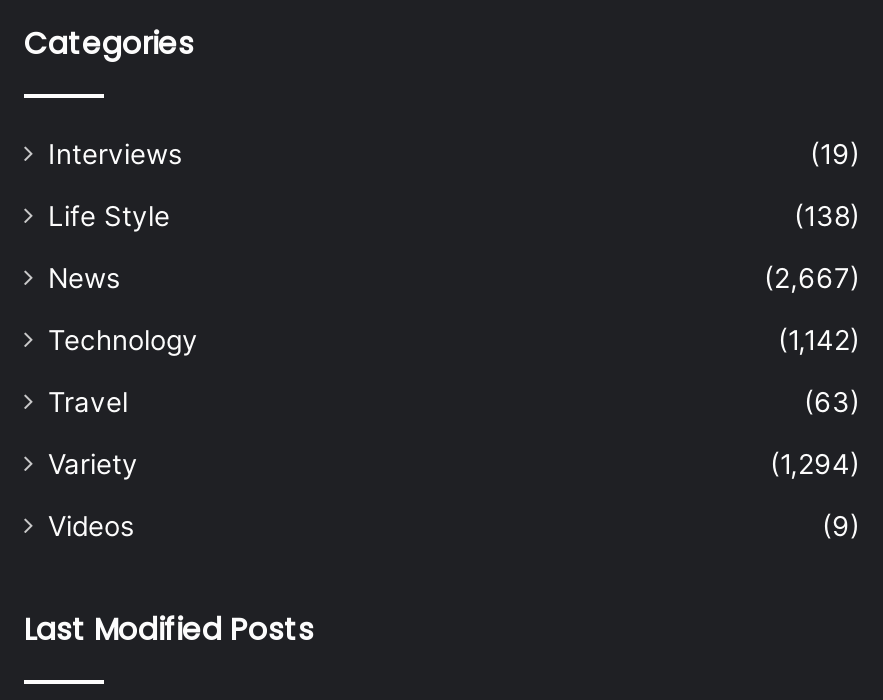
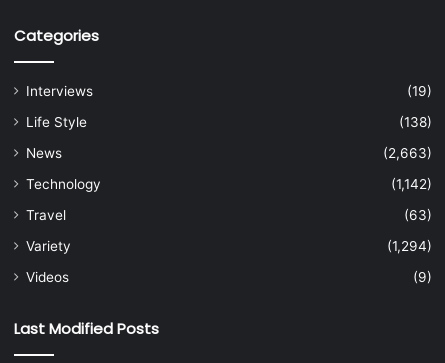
- (2,667)
+ (2,663)
